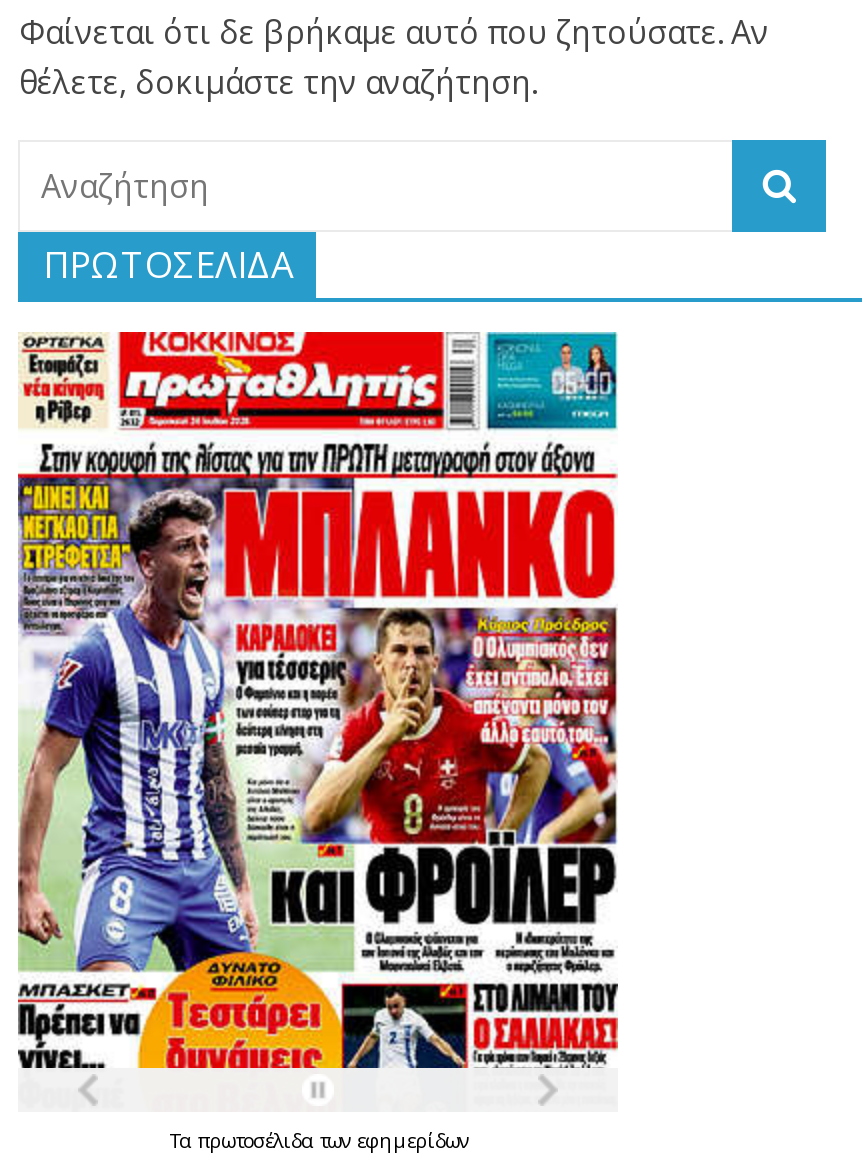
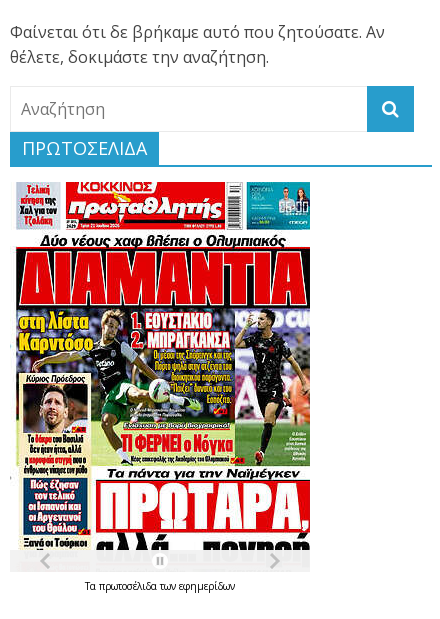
- [image]
+ [image]
